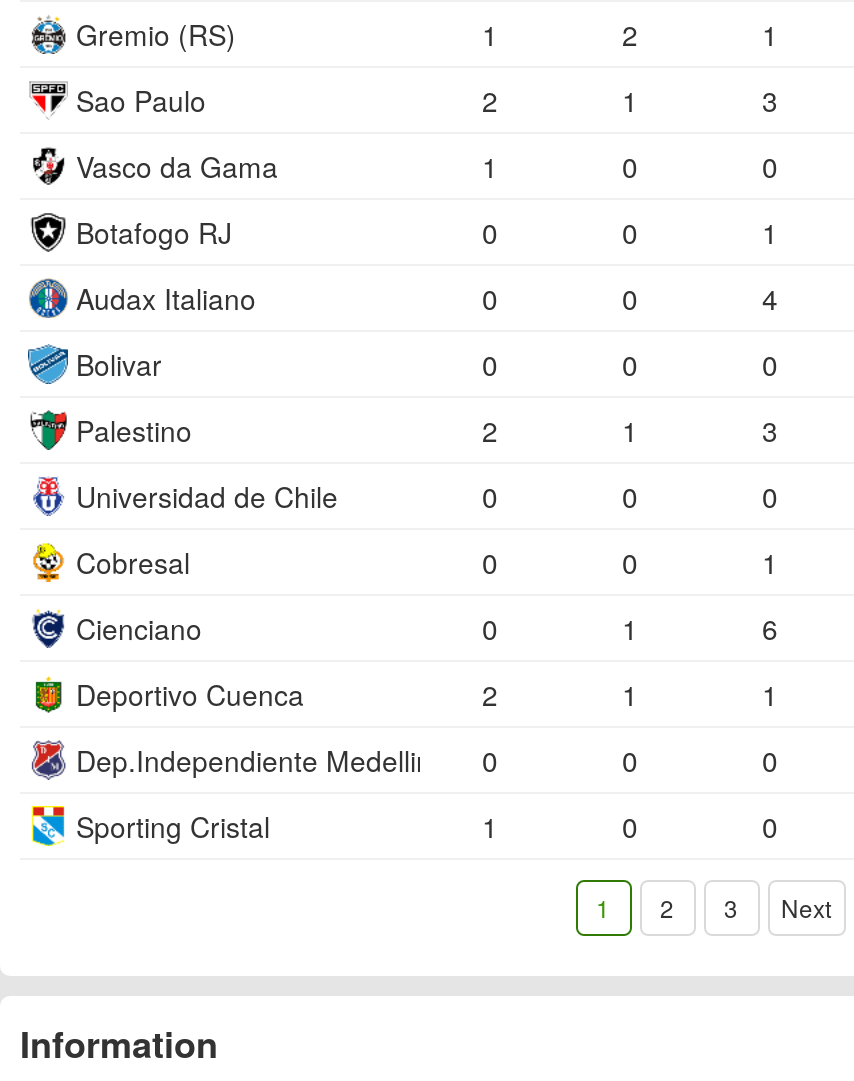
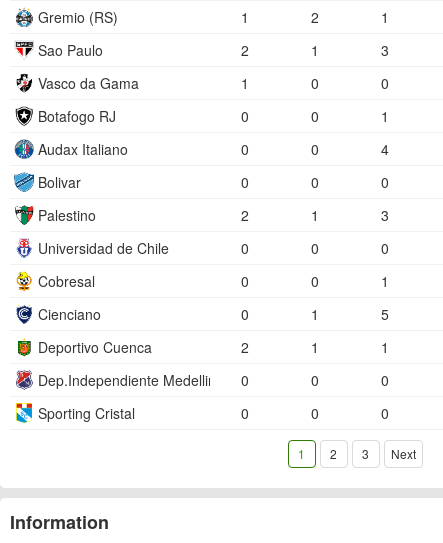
- 6
+ 5

- 1
+ 0
